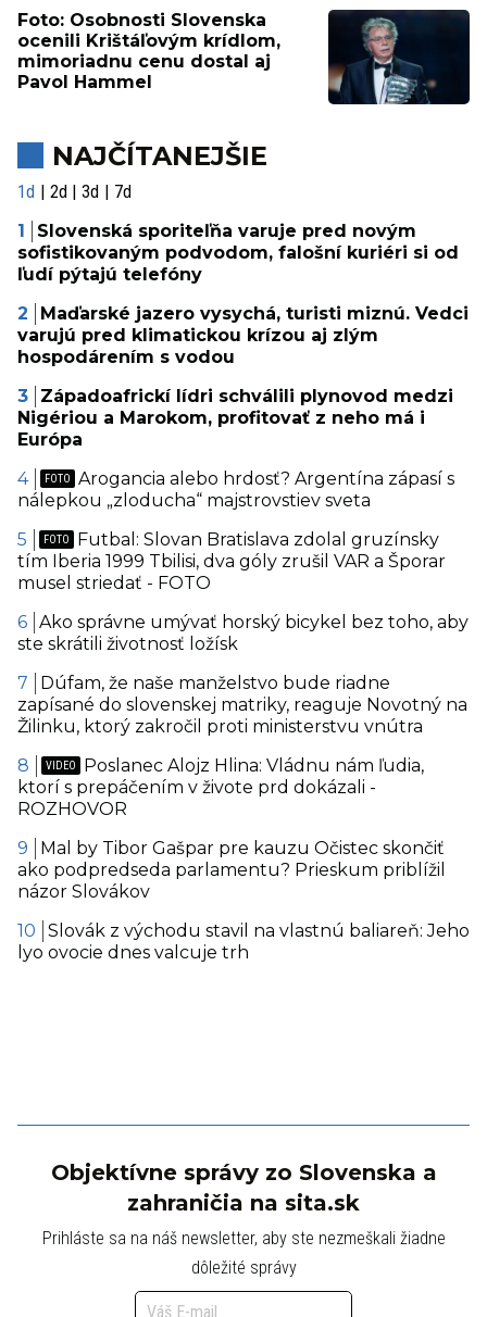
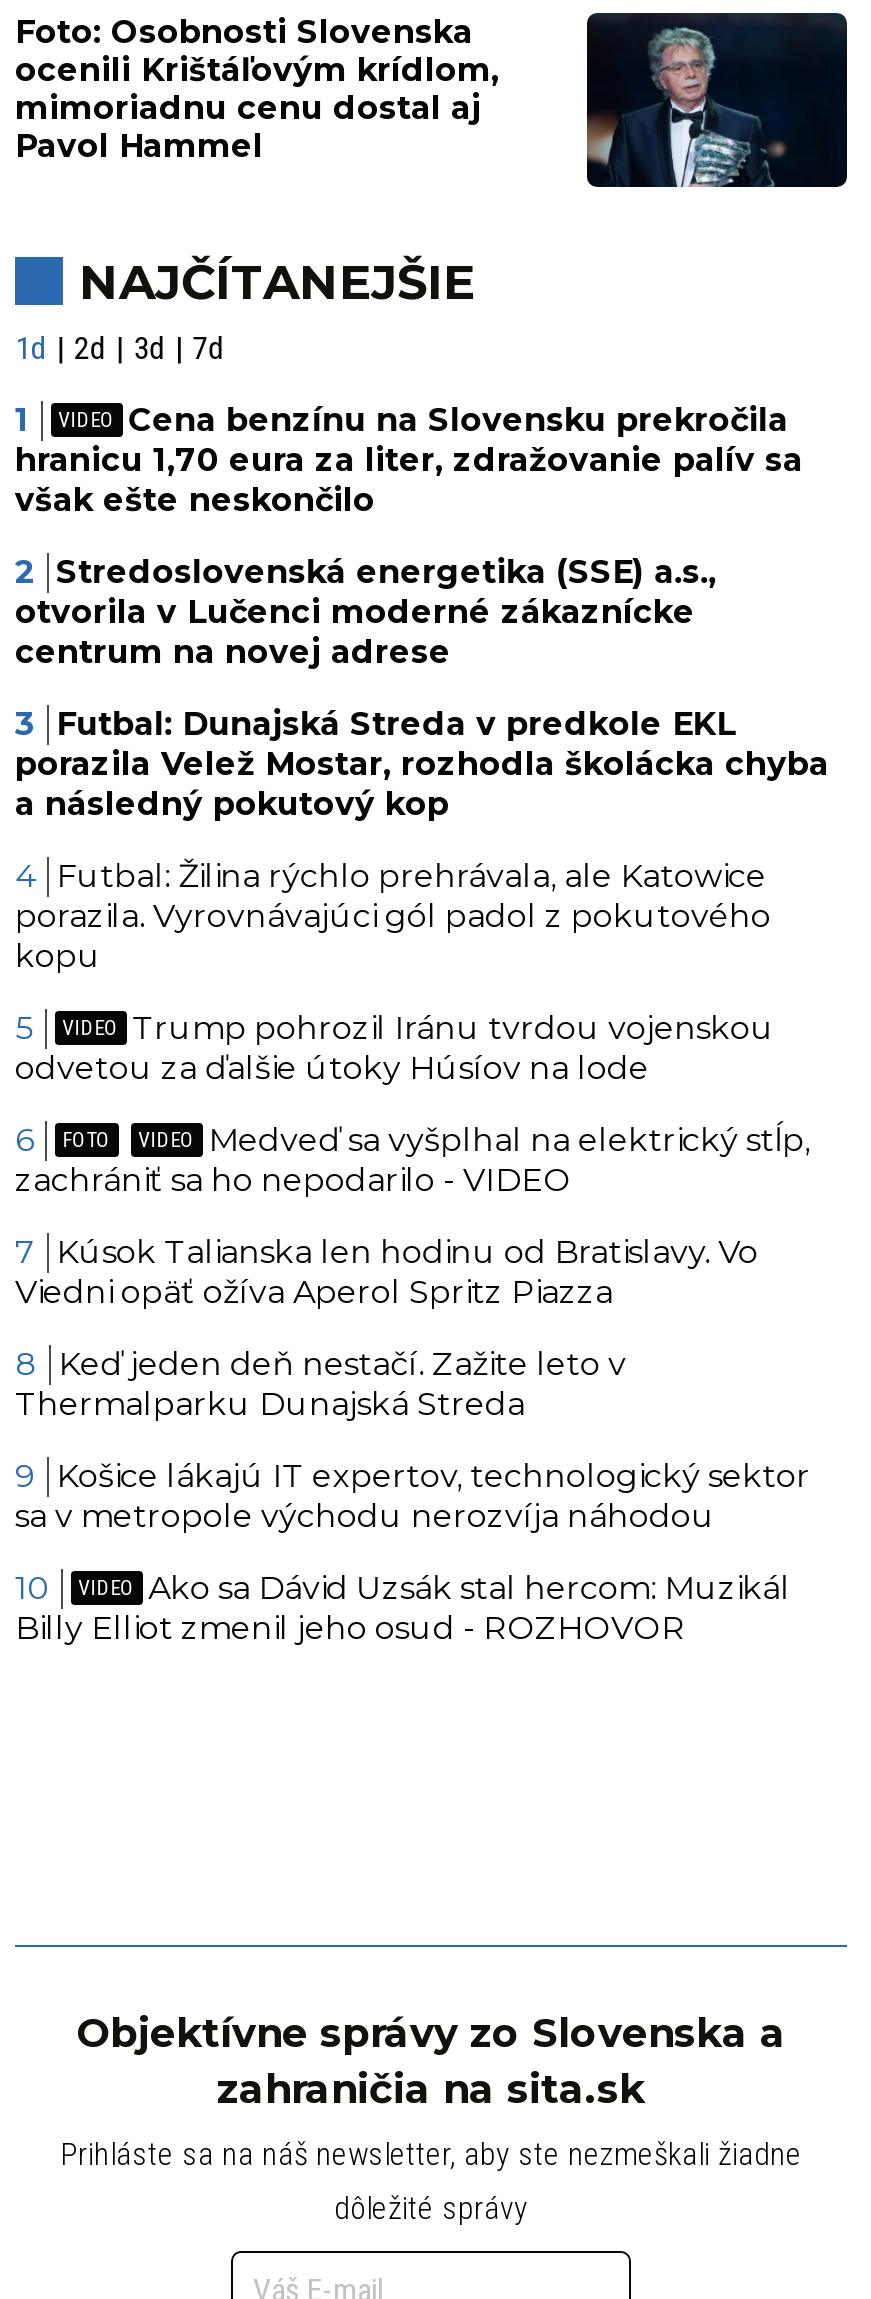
- Slovenská sporiteľňa varuje pred novým
- sofistikovaným podvodom, falošní kuriéri si od
- ľudí pýtajú telefóny
+ Cena benzínu na Slovensku prekročila
+ hranicu 1,70 eura za liter, zdražovanie palív sa
+ však ešte neskončilo

- Maďarské jazero vysychá, turisti miznú. Vedci
- varujú pred klimatickou krízou aj zlým
- hospodárením s vodou
+ Stredoslovenská energetika (SSE) a.s.,
+ otvorila v Lučenci moderné zákaznícke
+ centrum na novej adrese

- Západoafrickí lídri schválili plynovod medzi
- Nigériou a Marokom, profitovať z neho má i
- Európa
+ Futbal: Dunajská Streda v predkole EKL
+ porazila Velež Mostar, rozhodla školácka chyba
+ a následný pokutový kop

- Arogancia alebo hrdosť? Argentína zápasí s
- nálepkou „zloducha“ majstrovstiev sveta
+ Futbal: Žilina rýchlo prehrávala, ale Katowice
+ porazila. Vyrovnávajúci gól padol z pokutového
+ kopu

- Futbal: Slovan Bratislava zdolal gruzínsky
- tím Iberia 1999 Tbilisi, dva góly zrušil VAR a Šporar
- musel striedať - FOTO
+ Trump pohrozil Iránu tvrdou vojenskou
+ odvetou za ďalšie útoky Húsíov na lode

- Ako správne umývať horský bicykel bez toho, aby
- ste skrátili životnosť ložísk
+ Medveď sa vyšplhal na elektrický stĺp,
+ zachrániť sa ho nepodarilo - VIDEO

- Dúfam, že naše manželstvo bude riadne
- zapísané do slovenskej matriky, reaguje Novotný na
- Žilinku, ktorý zakročil proti ministerstvu vnútra
+ Kúsok Talianska len hodinu od Bratislavy. Vo
+ Viedni opäť ožíva Aperol Spritz Piazza

- Poslanec Alojz Hlina: Vládnu nám ľudia,
- ktorí s prepáčením v živote prd dokázali -
- ROZHOVOR
+ Keď jeden deň nestačí. Zažite leto v
+ Thermalparku Dunajská Streda

- Mal by Tibor Gašpar pre kauzu Očistec skončiť
- ako podpredseda parlamentu? Prieskum priblížil
- názor Slovákov
+ Košice lákajú IT expertov, technologický sektor
+ sa v metropole východu nerozvíja náhodou

- Slovák z východu stavil na vlastnú baliareň: Jeho
- lyo ovocie dnes valcuje trh
+ Ako sa Dávid Uzsák stal hercom: Muzikál
+ Billy Elliot zmenil jeho osud - ROZHOVOR
